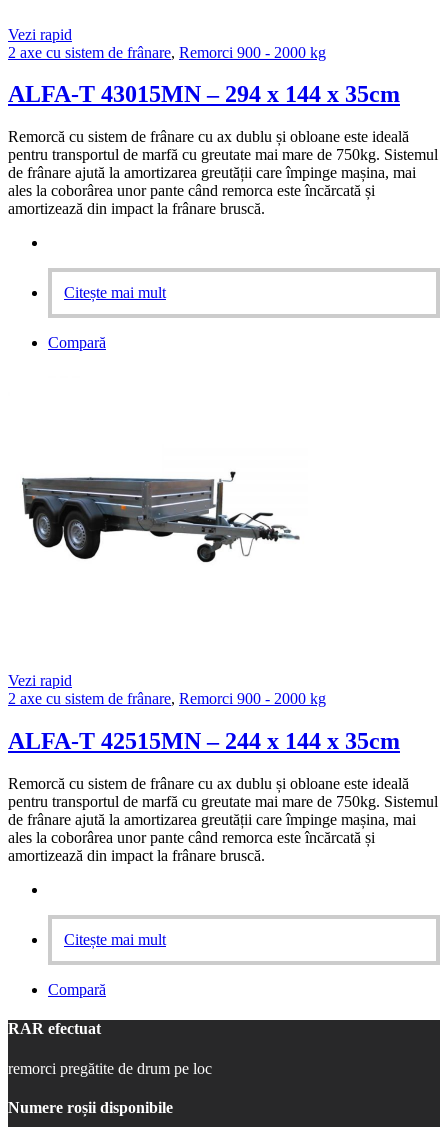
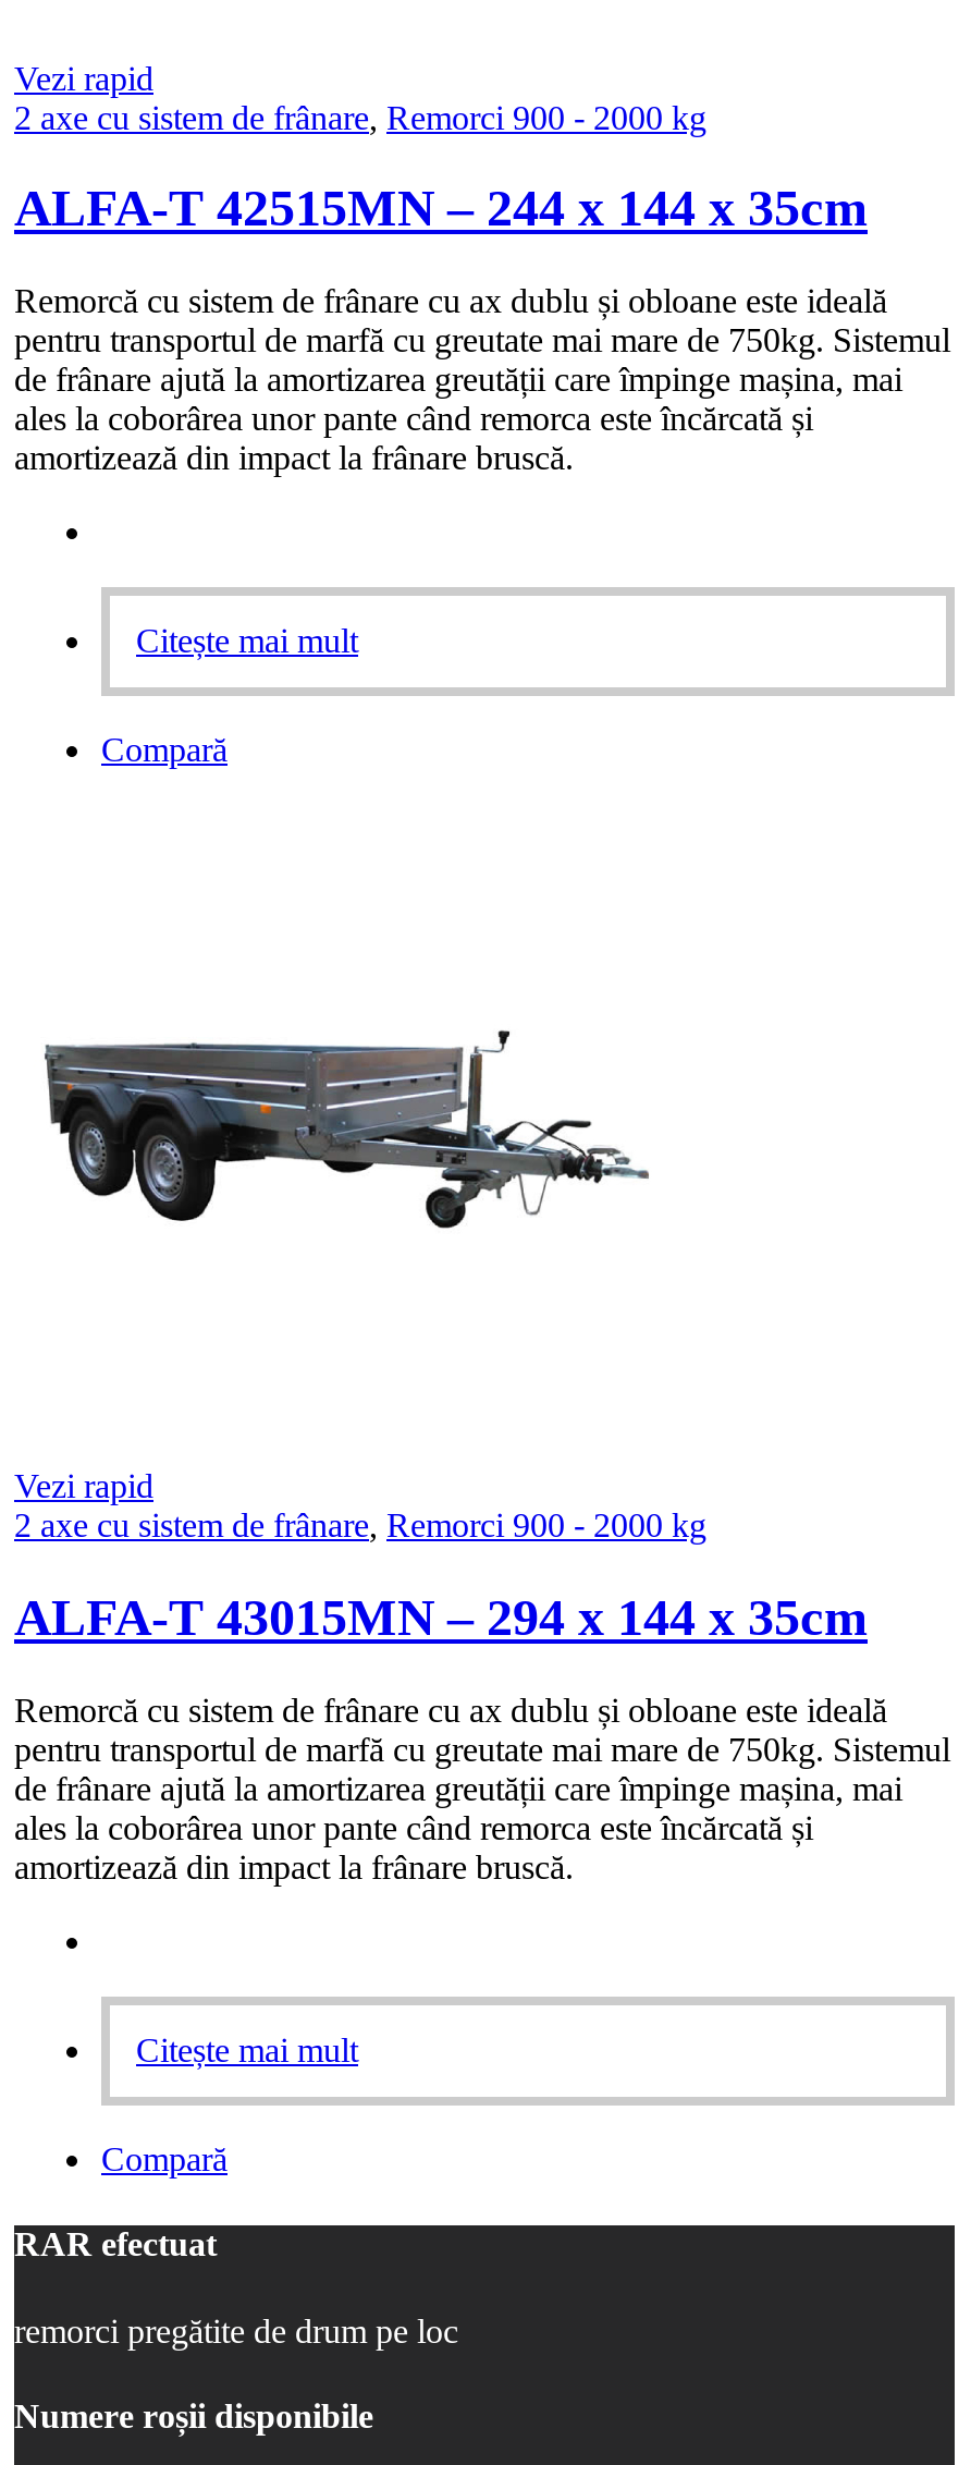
- ALFA-T 43015MN – 294 x 144 x 35cm
+ ALFA-T 42515MN – 244 x 144 x 35cm

- ALFA-T 42515MN – 244 x 144 x 35cm
+ ALFA-T 43015MN – 294 x 144 x 35cm
